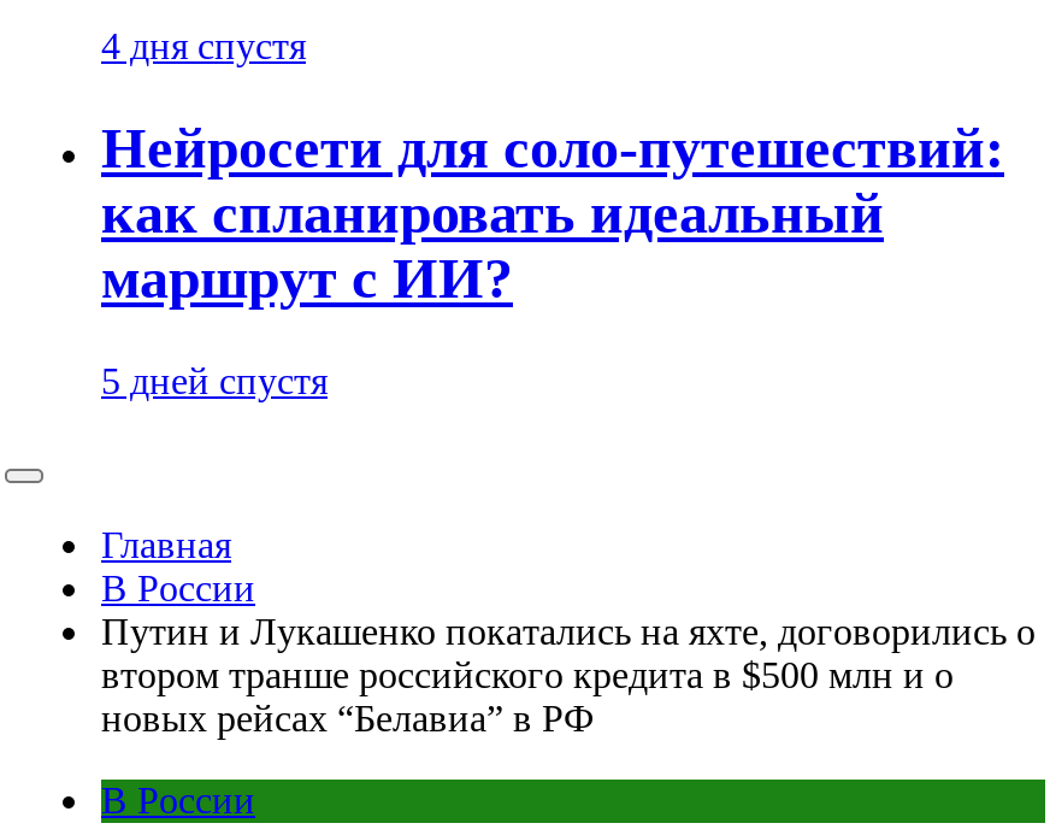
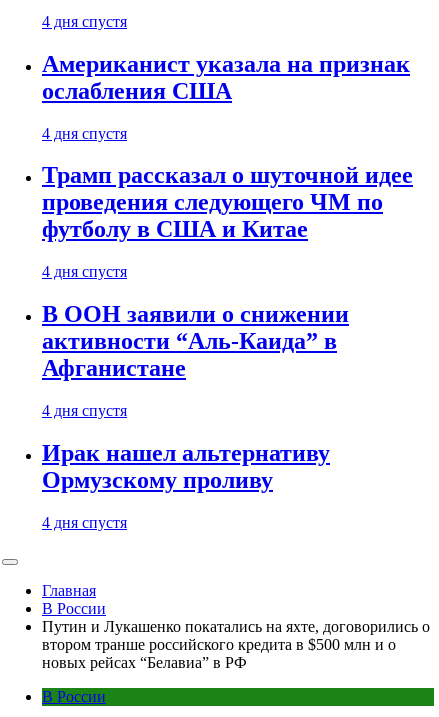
- Нейросети для соло-путешествий:
- как спланировать идеальный
- маршрут с ИИ?
- 5 дней спустя
+ Американист указала на признак
+ ослабления США
+ 4 дня спустя
+ Трамп рассказал о шуточной идее
+ проведения следующего ЧМ по
+ футболу в США и Китае
+ 4 дня спустя
+ В ООН заявили о снижении
+ активности “Аль-Каида” в
+ Афганистане
+ 4 дня спустя
+ Ирак нашел альтернативу
+ Ормузскому проливу
+ 4 дня спустя
